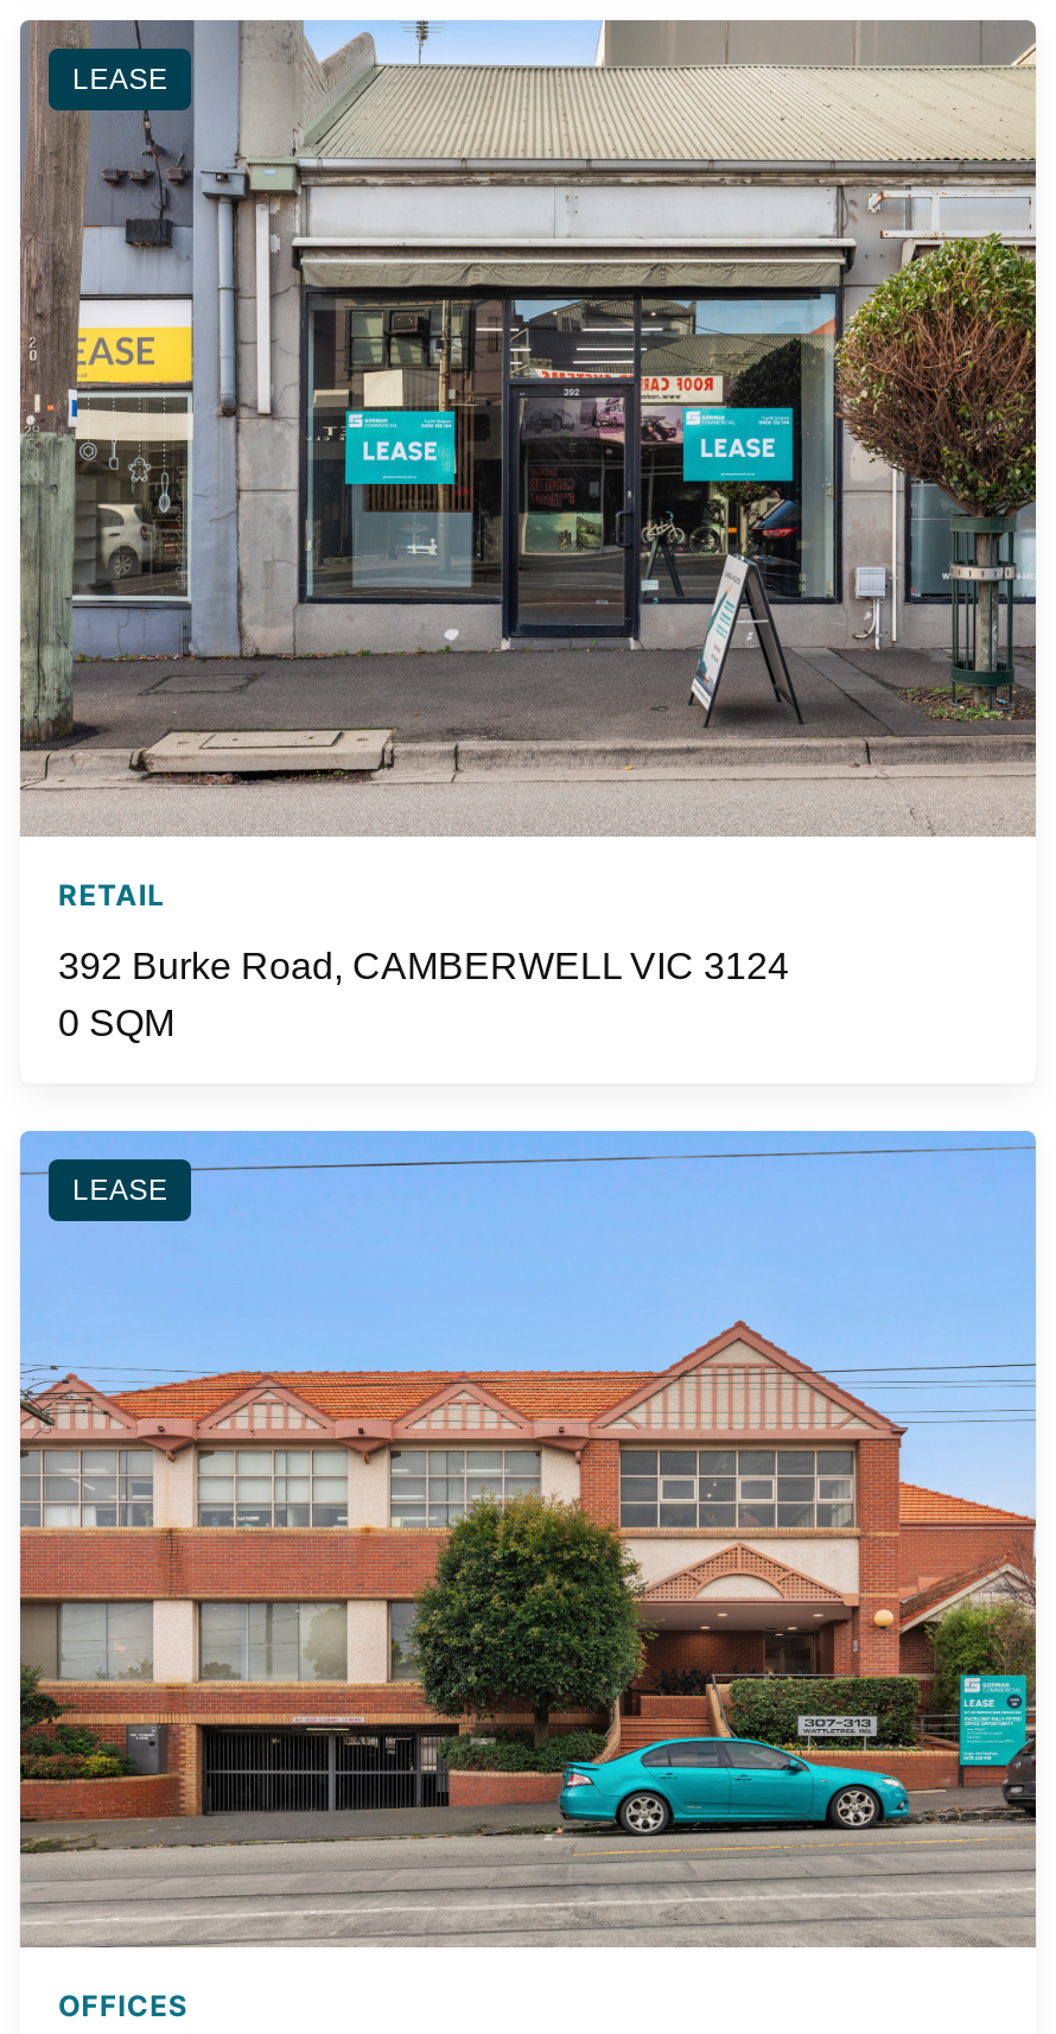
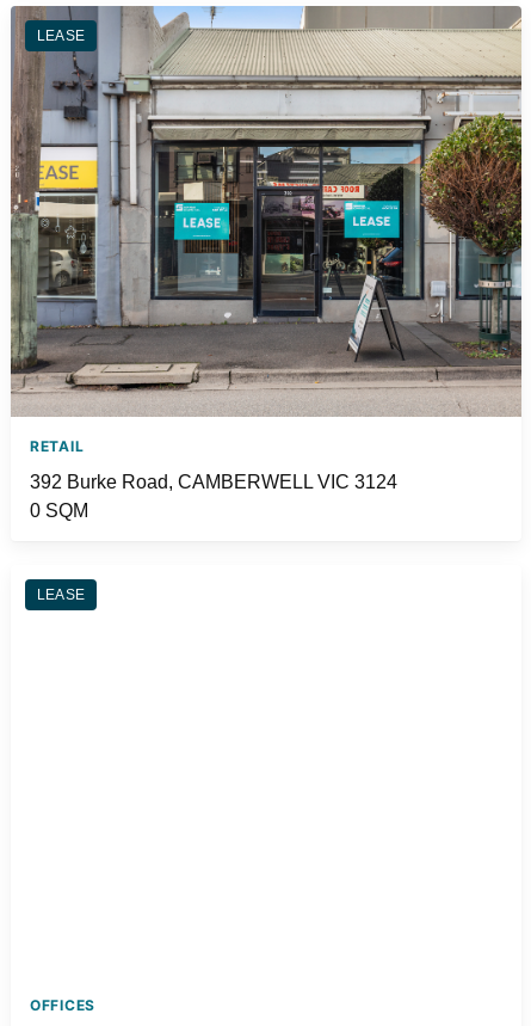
- [image]
